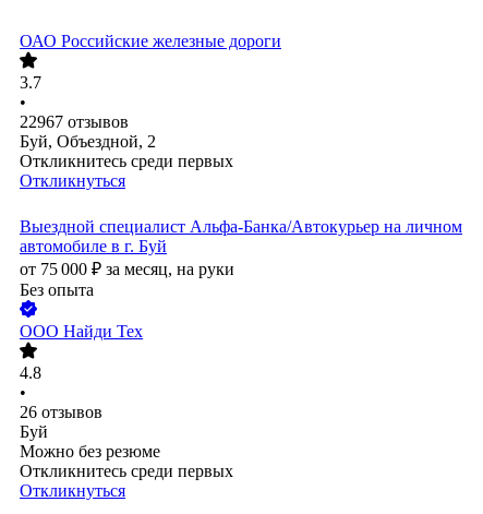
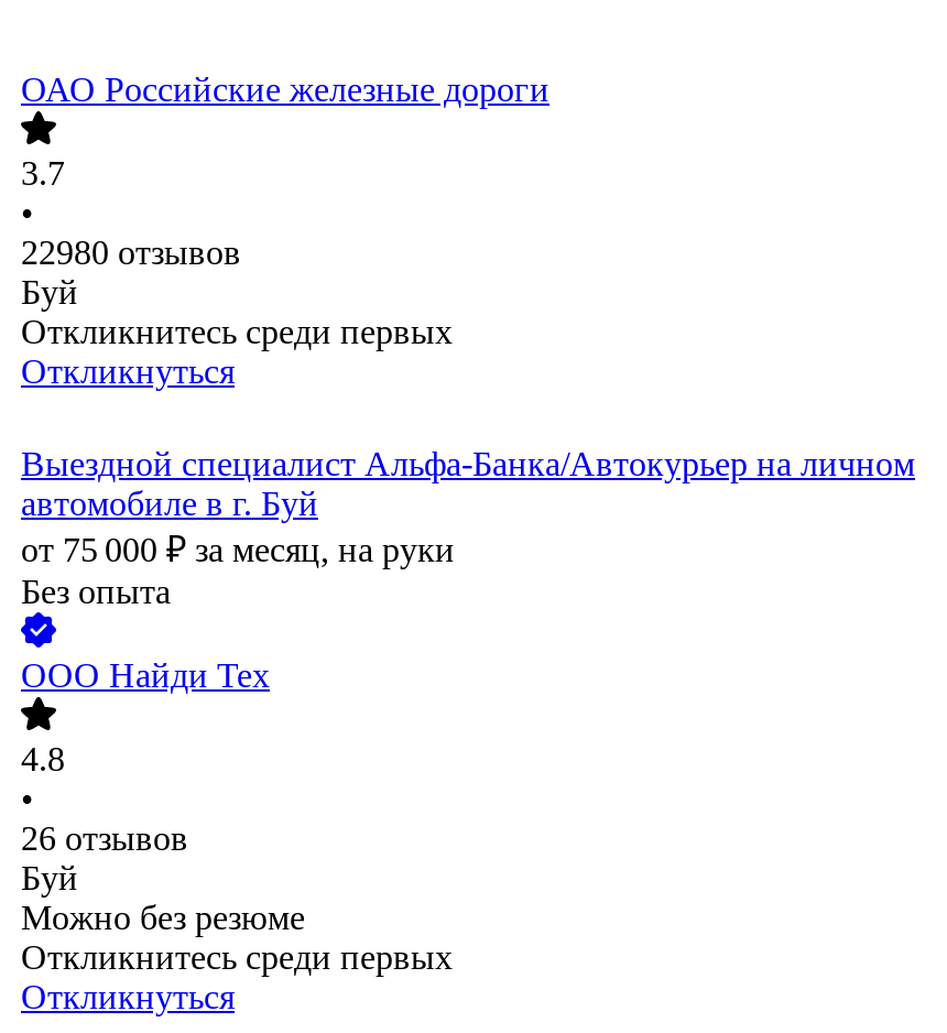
- 22967 отзывов
- Буй, Объездной, 2
+ 22980 отзывов
+ Буй
